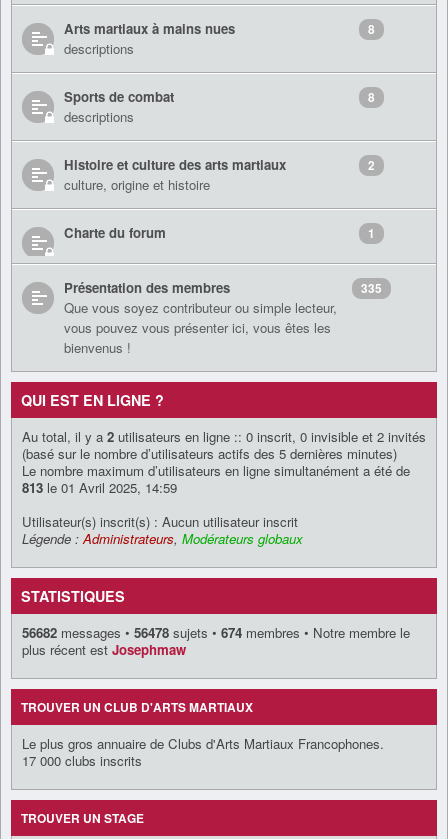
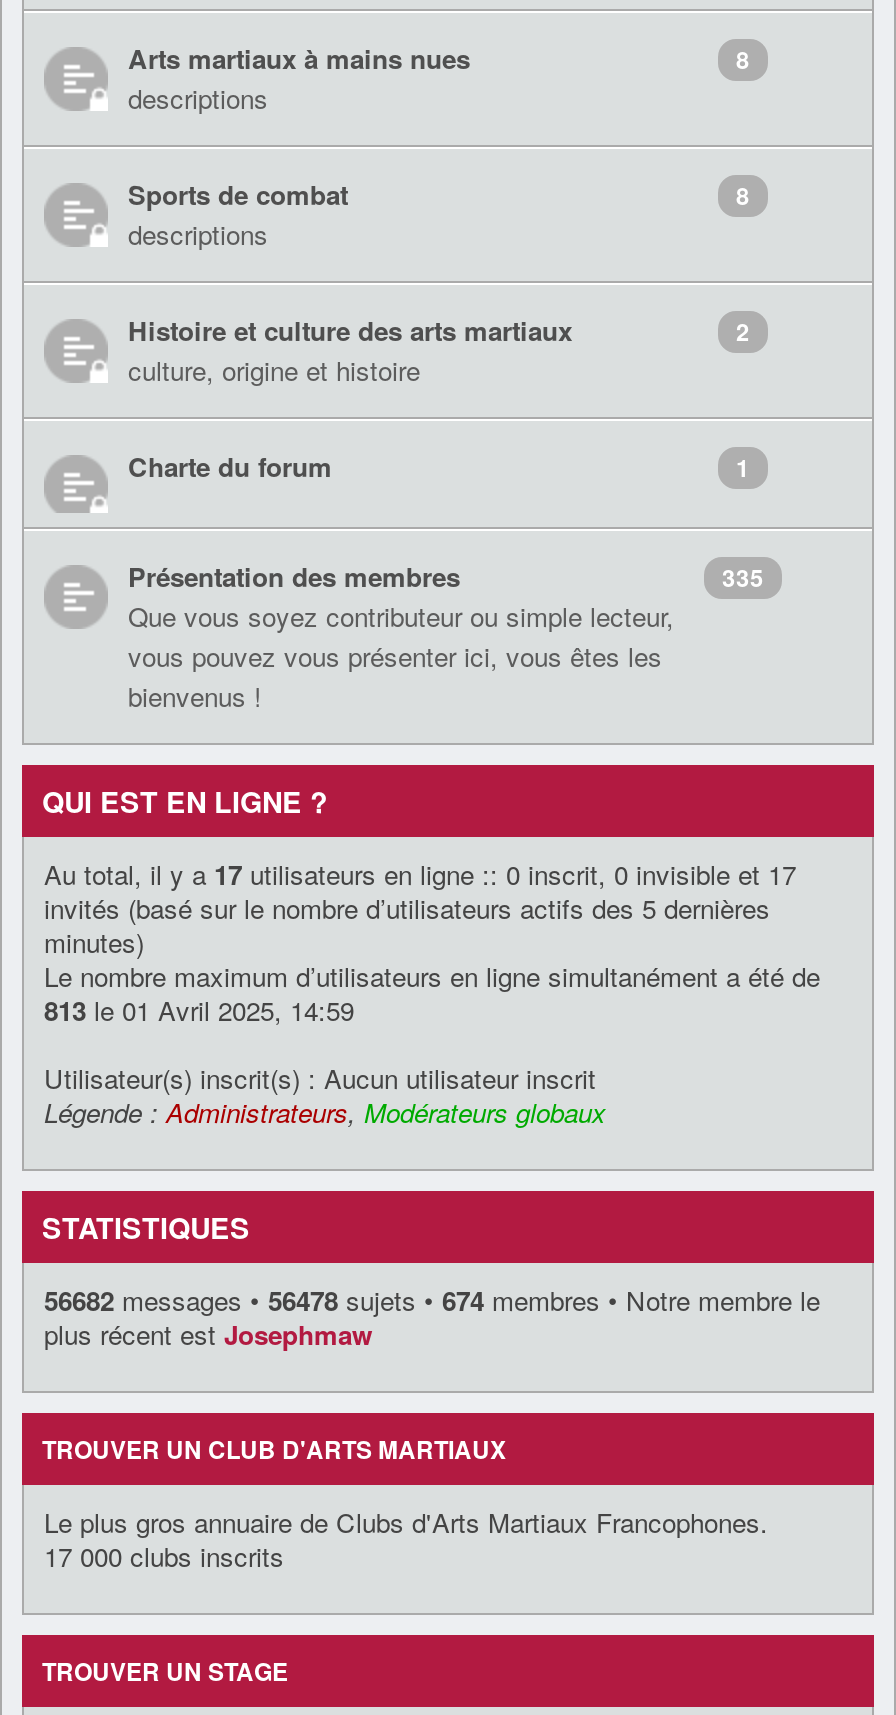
- Au total, il y a 2 utilisateurs en ligne :: 0 inscrit, 0 invisible et 2 invités
- (basé sur le nombre d’utilisateurs actifs des 5 dernières minutes)
+ Au total, il y a 17 utilisateurs en ligne :: 0 inscrit, 0 invisible et 17
+ invités (basé sur le nombre d’utilisateurs actifs des 5 dernières
+ minutes)
